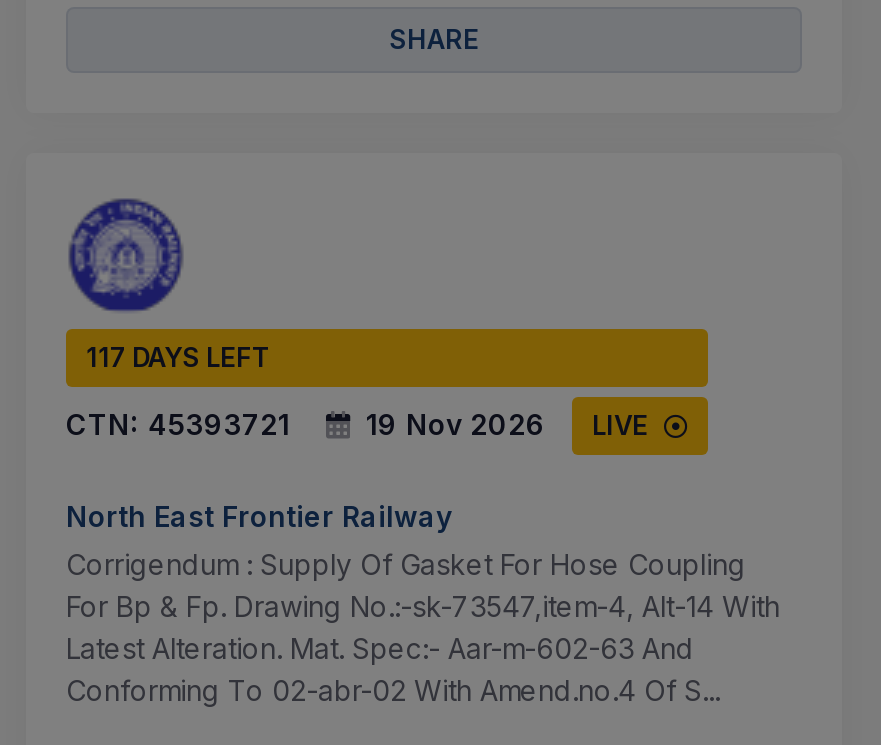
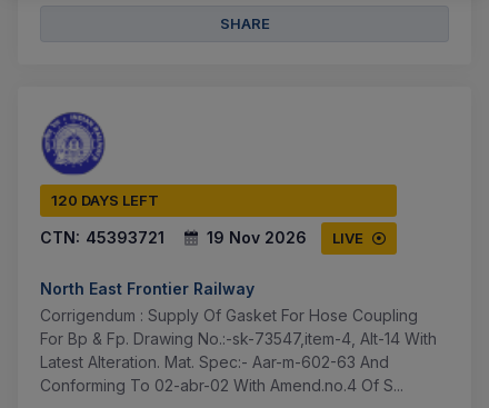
- 117 DAYS LEFT
+ 120 DAYS LEFT
